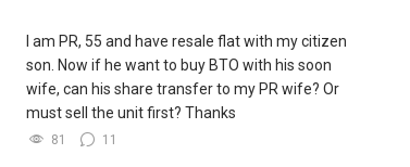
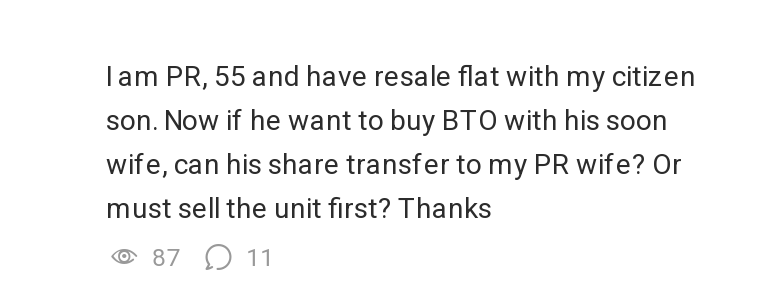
- 81
+ 87
